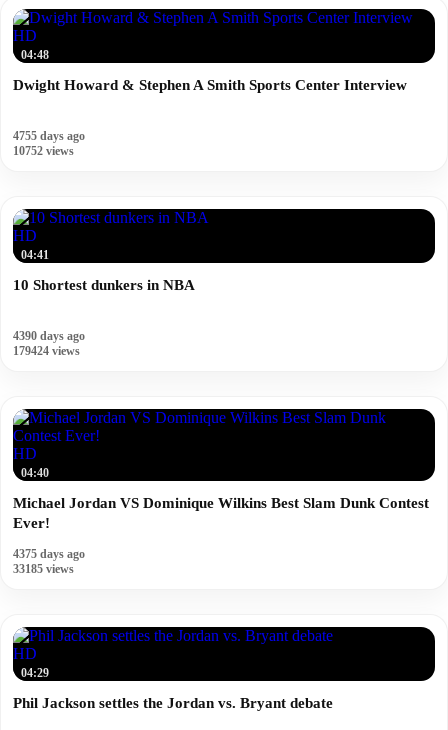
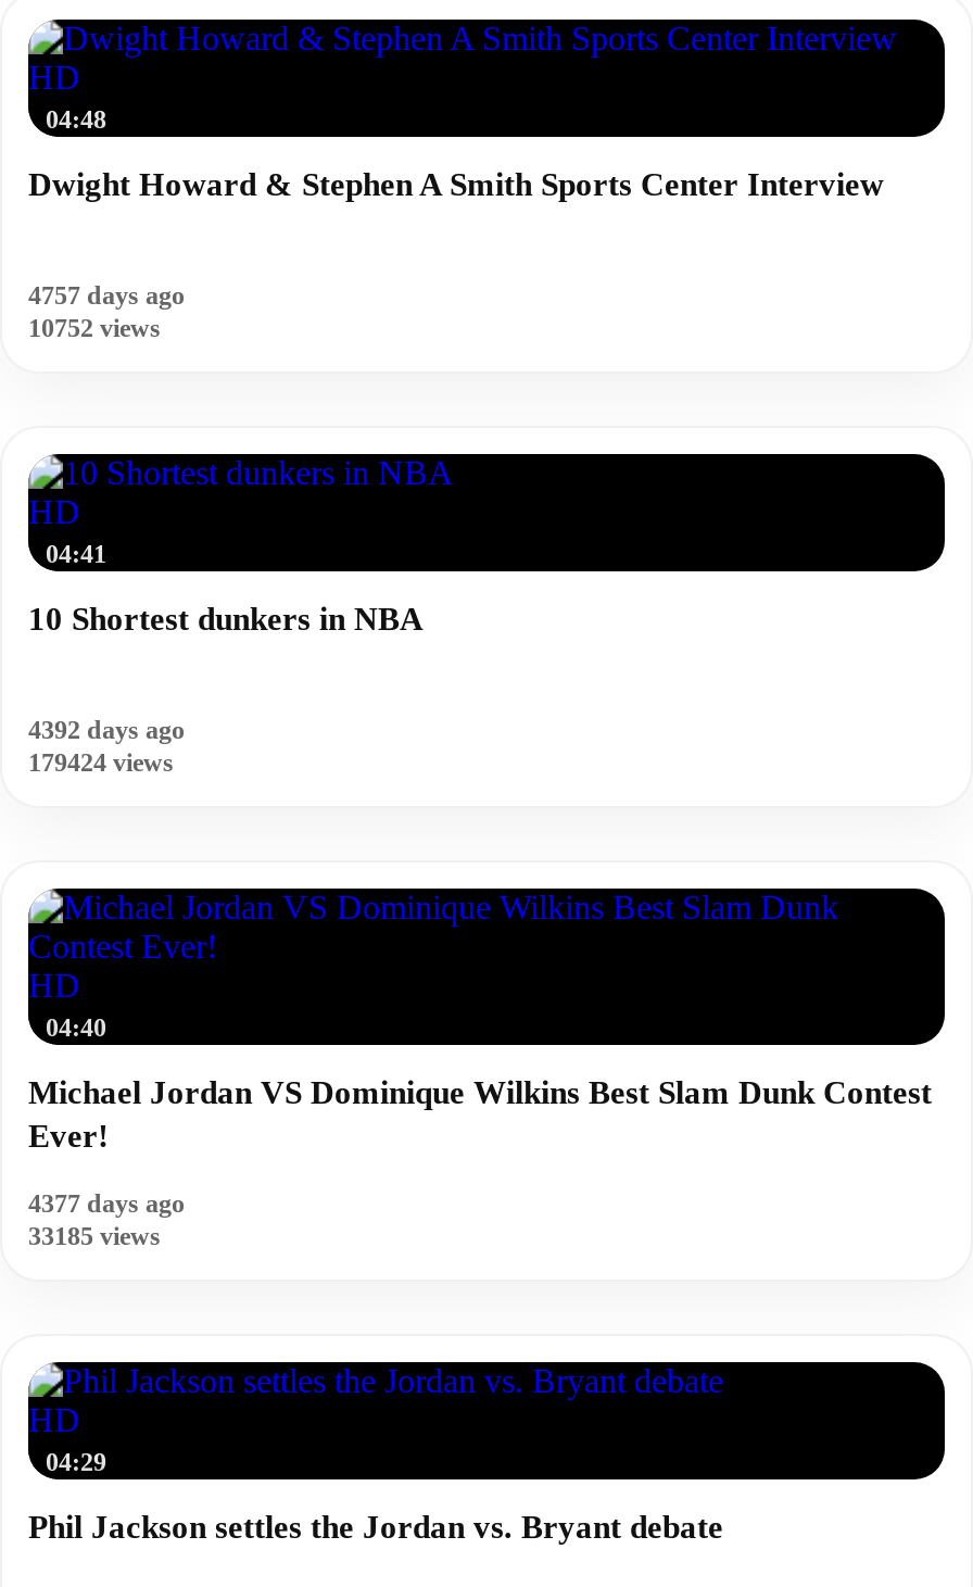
- 4755 days ago
+ 4757 days ago

- 4390 days ago
+ 4392 days ago

- 4375 days ago
+ 4377 days ago
